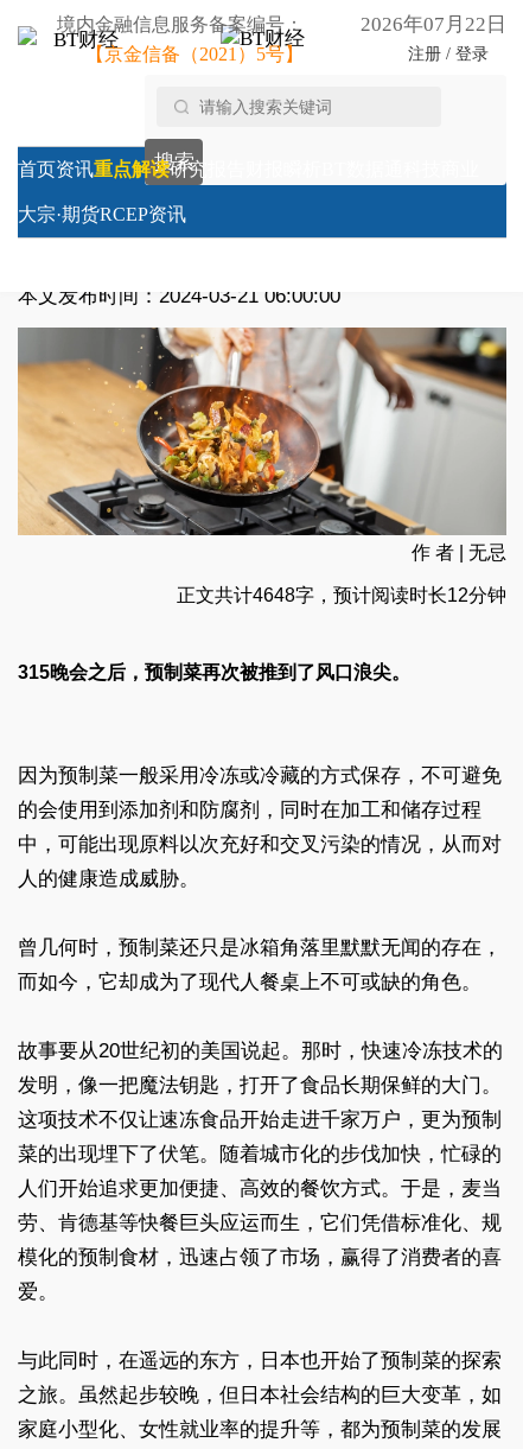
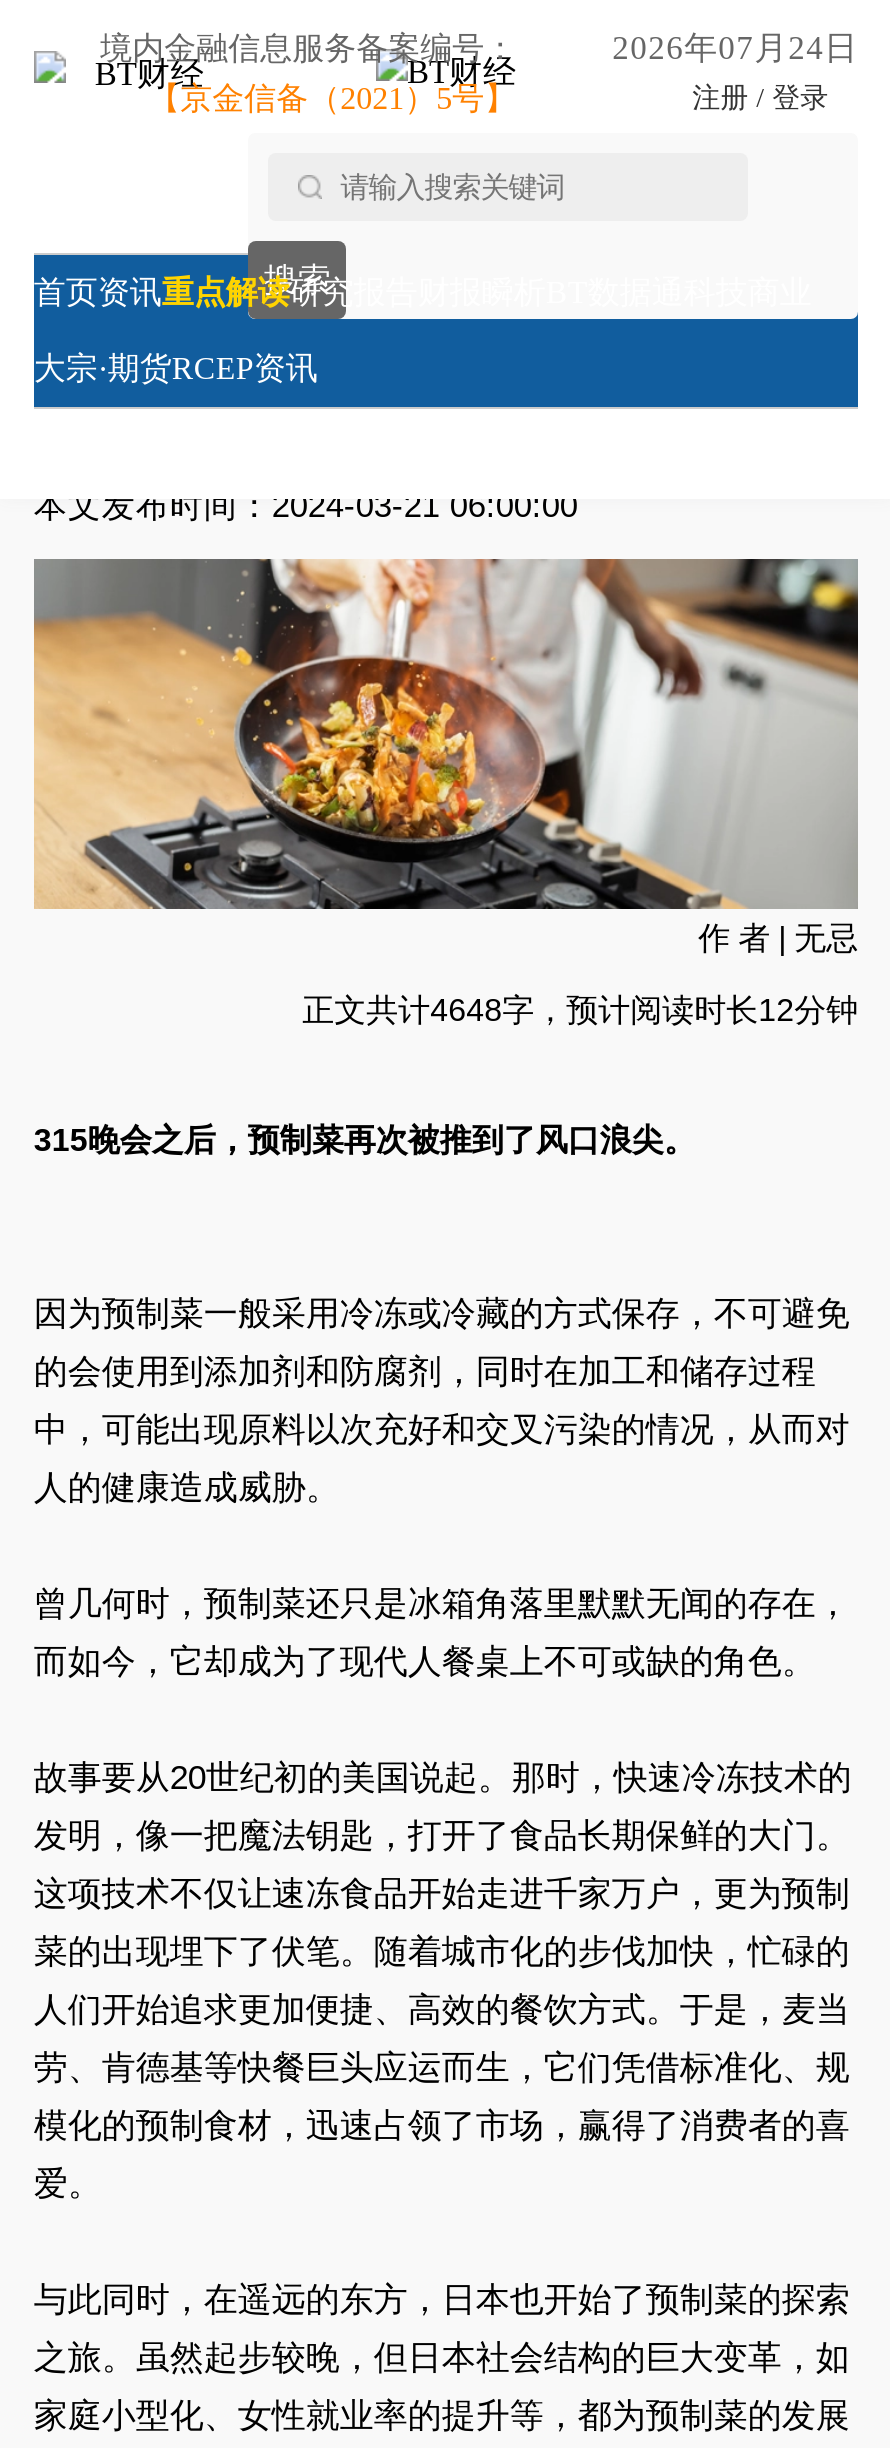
- 2026年07月22日
+ 2026年07月24日
